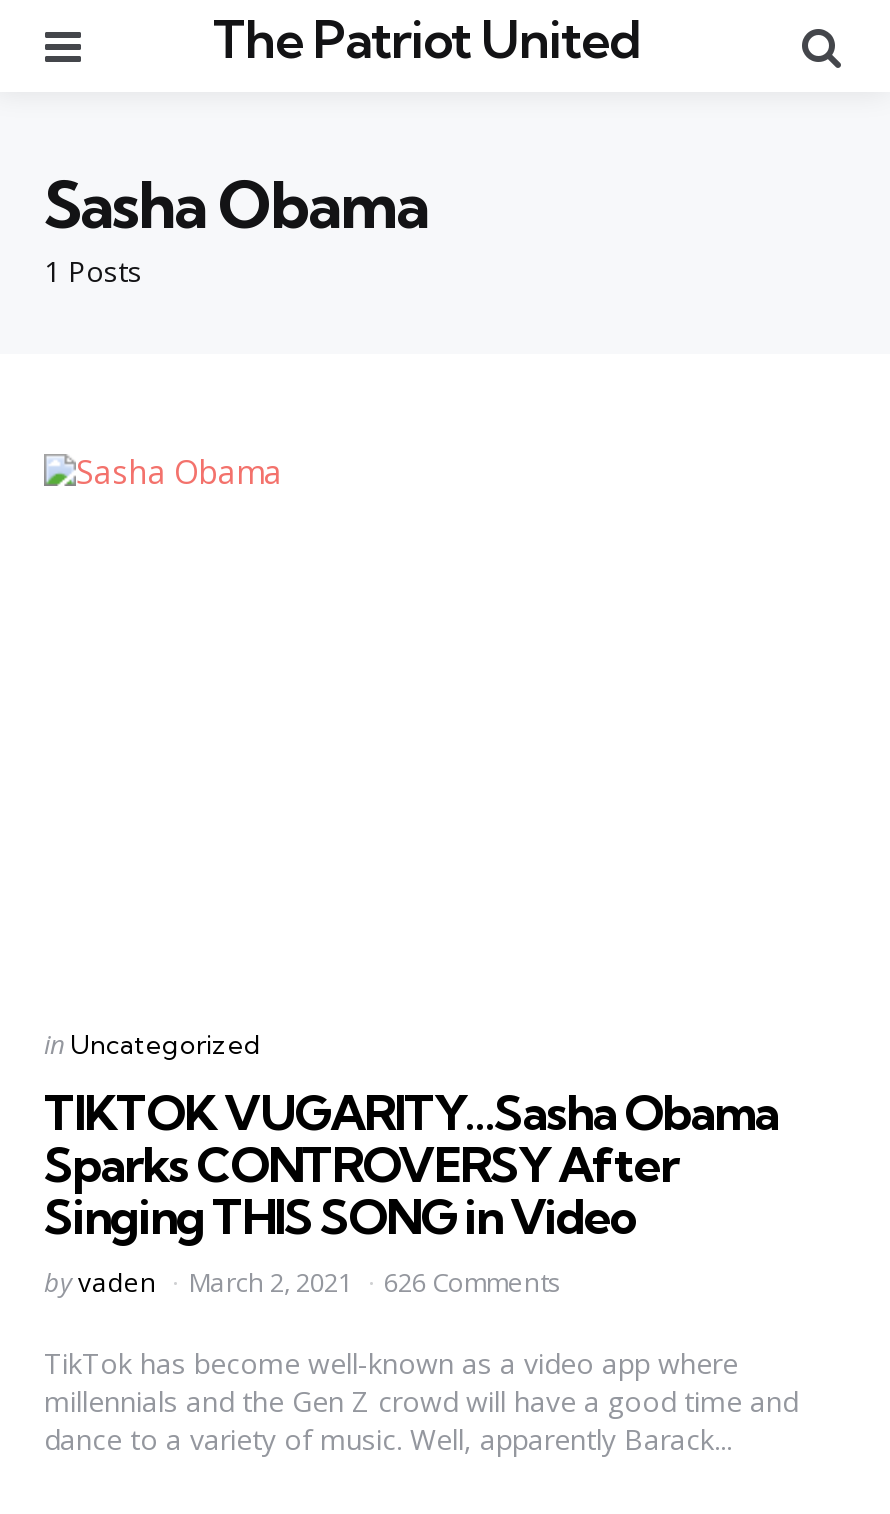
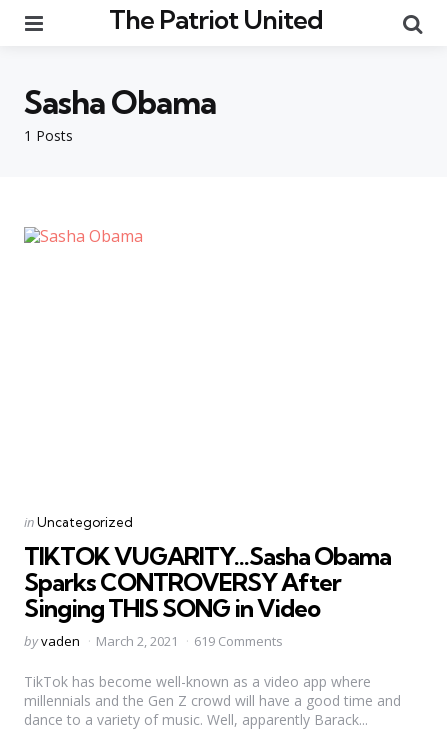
- 626 Comments
+ 619 Comments
